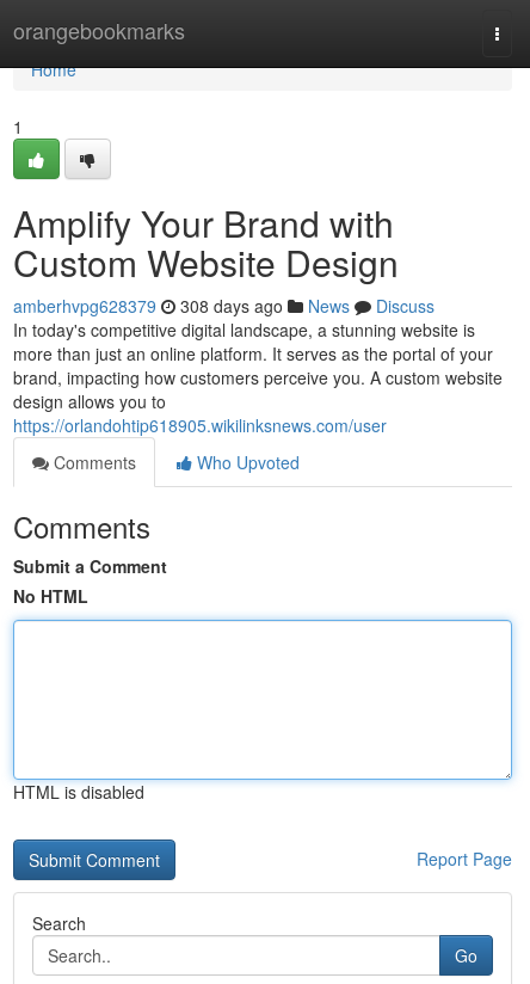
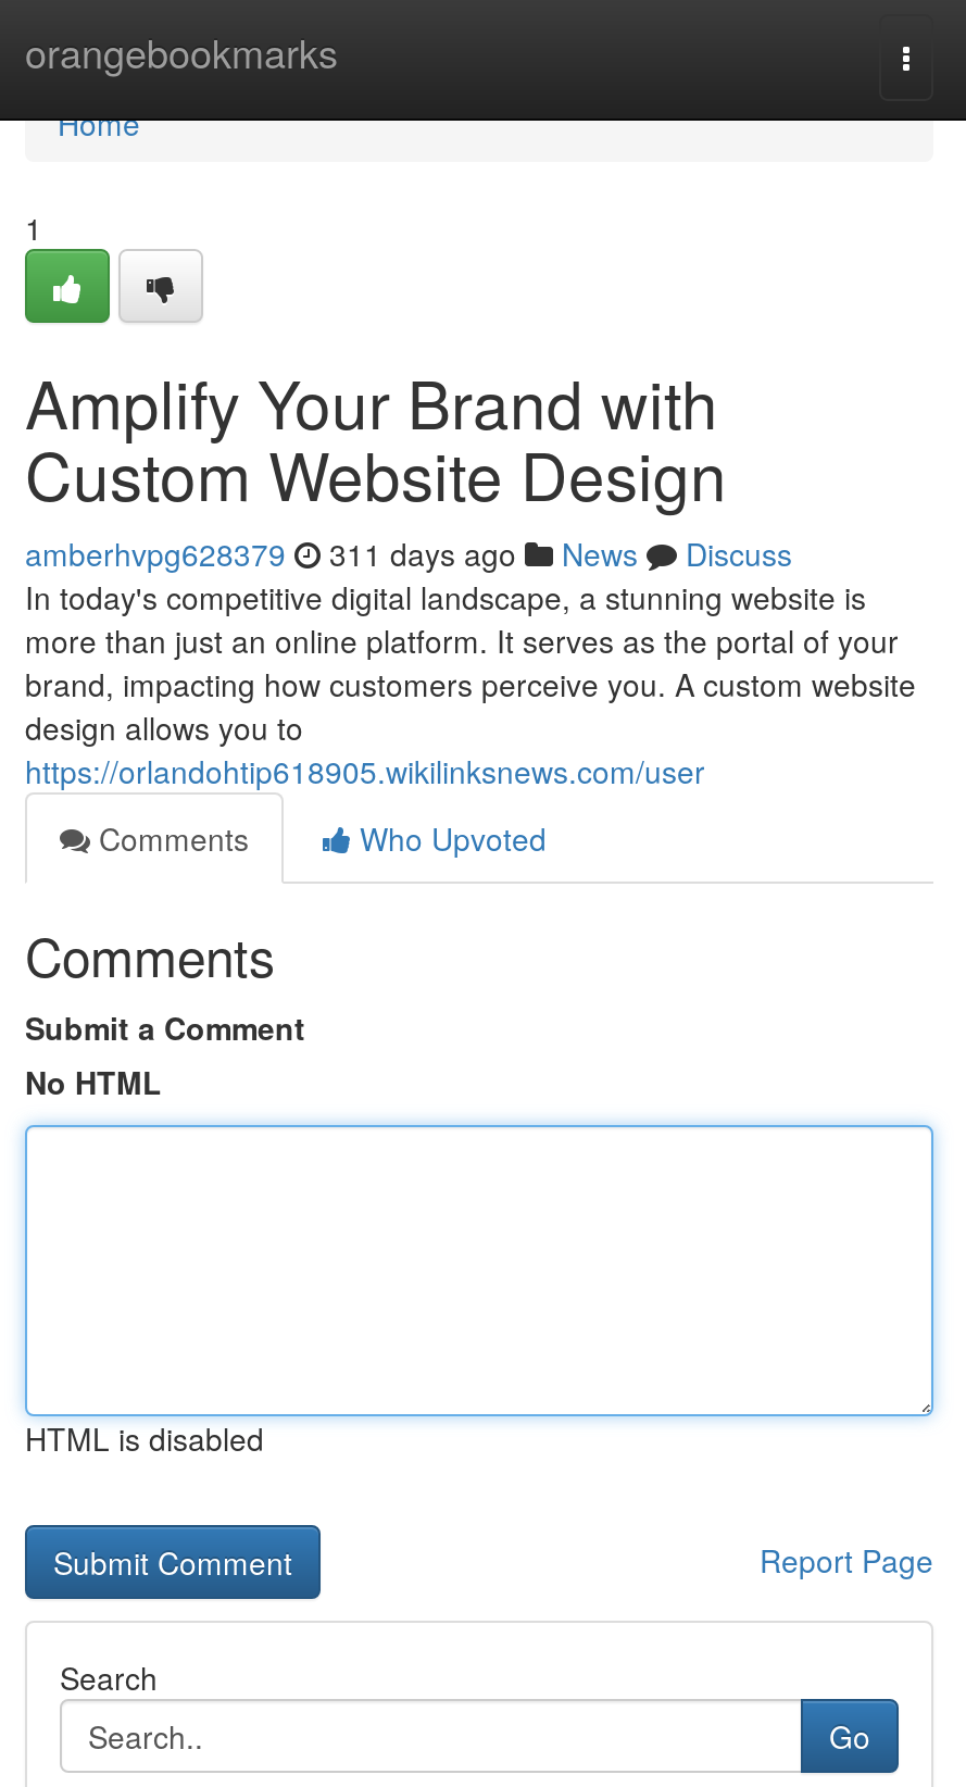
- amberhvpg628379 308 days ago News Discuss
+ amberhvpg628379 311 days ago News Discuss
